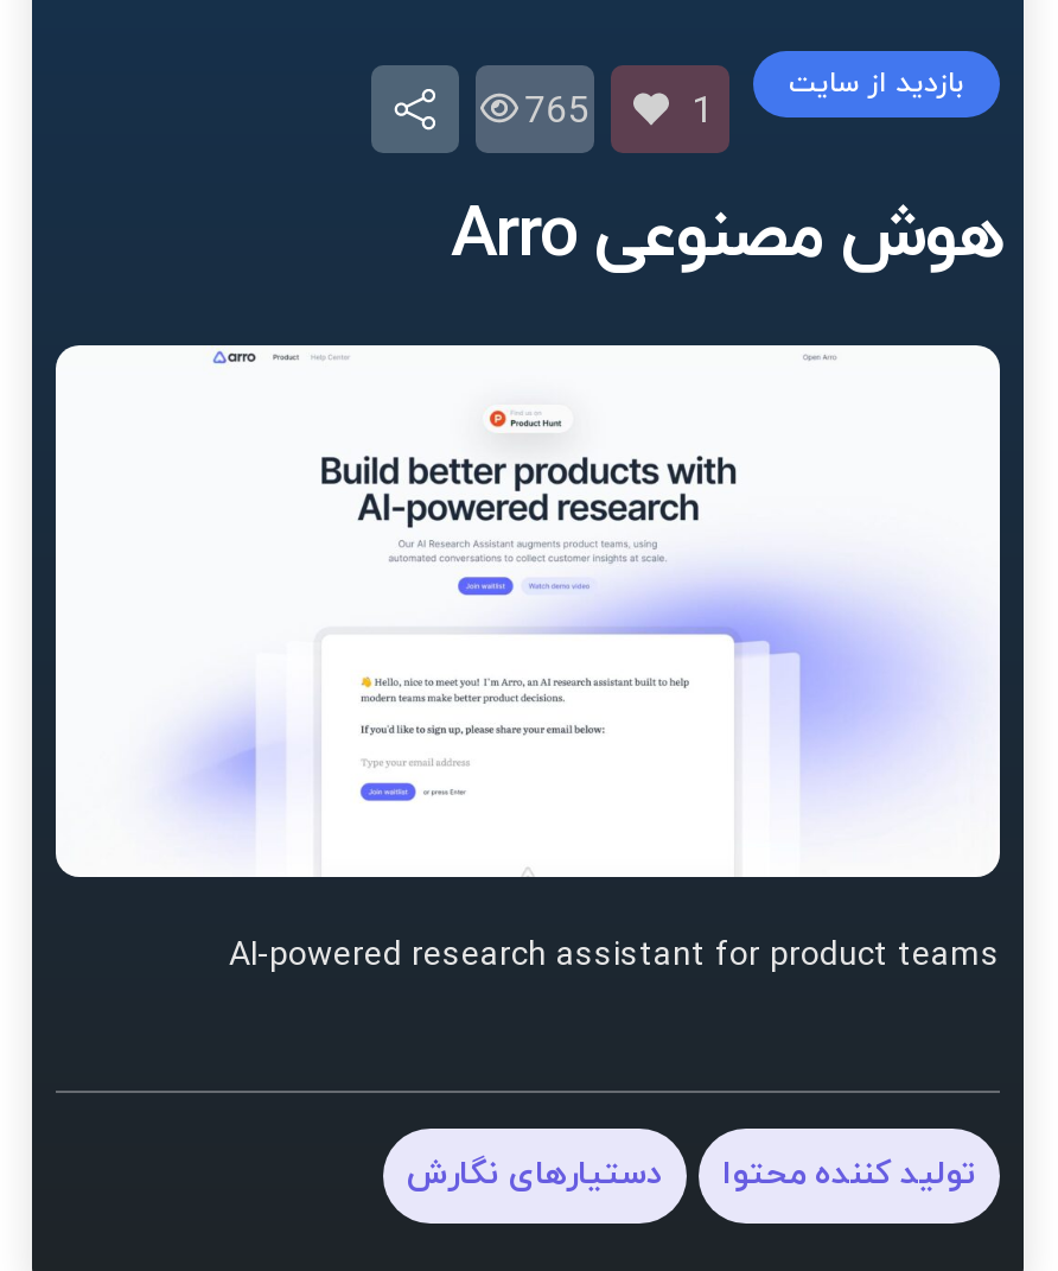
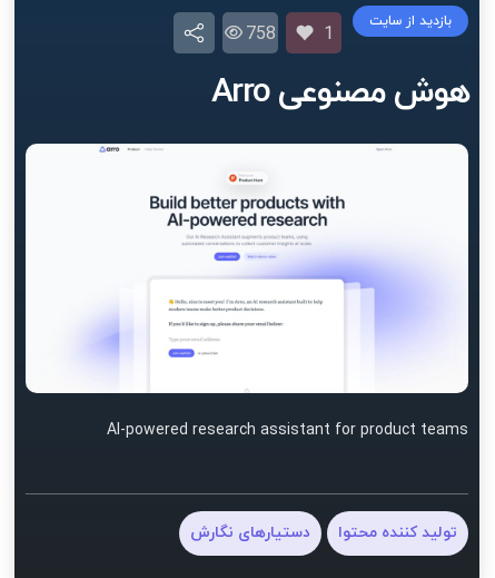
- 765 1
+ 758 1
